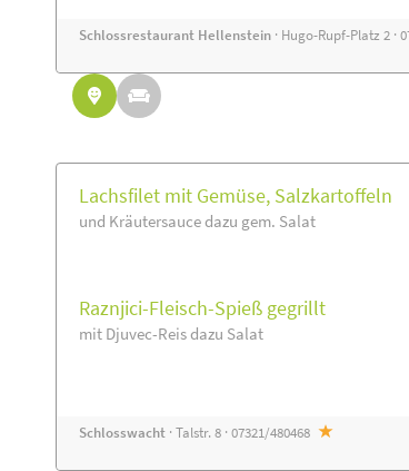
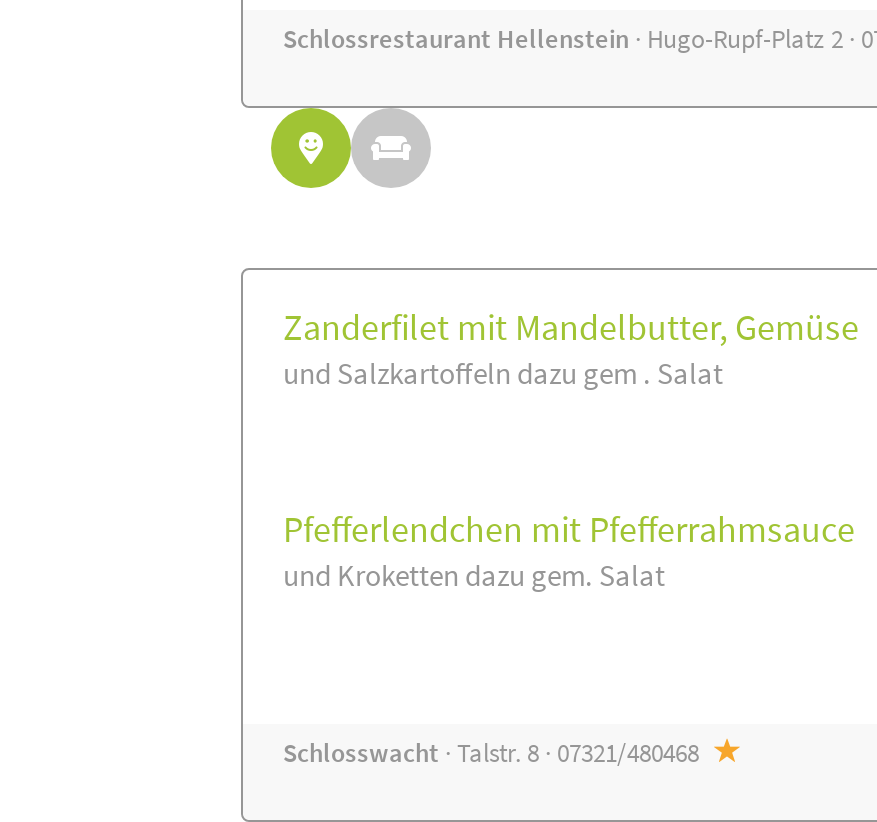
- Lachsfilet mit Gemüse, Salzkartoffeln
- und Kräutersauce dazu gem. Salat
+ Zanderfilet mit Mandelbutter, Gemüse
+ und Salzkartoffeln dazu gem . Salat

- Raznjici-Fleisch-Spieß gegrillt
- mit Djuvec-Reis dazu Salat
+ Pfefferlendchen mit Pfefferrahmsauce
+ und Kroketten dazu gem. Salat
